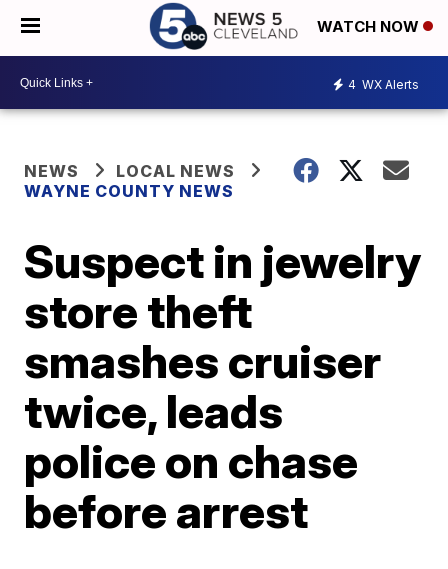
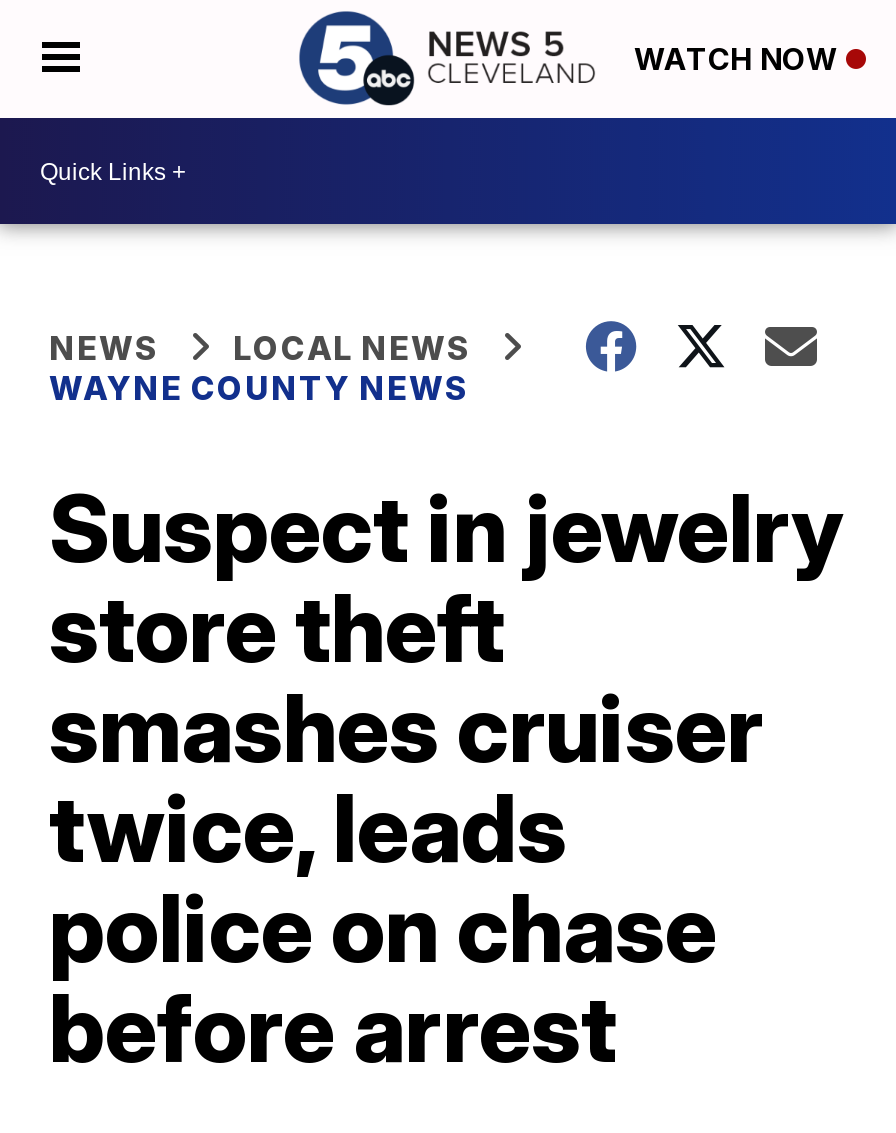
- 4 WX Alerts
